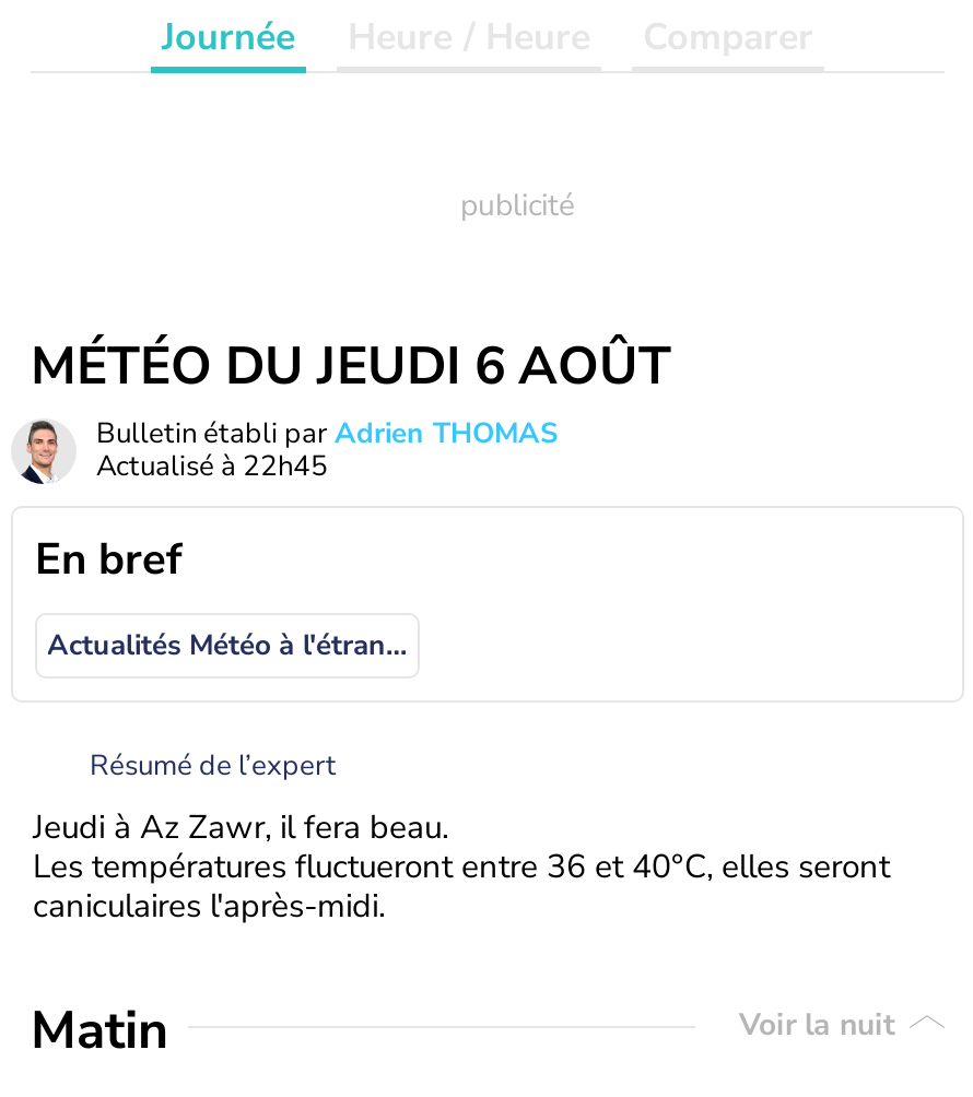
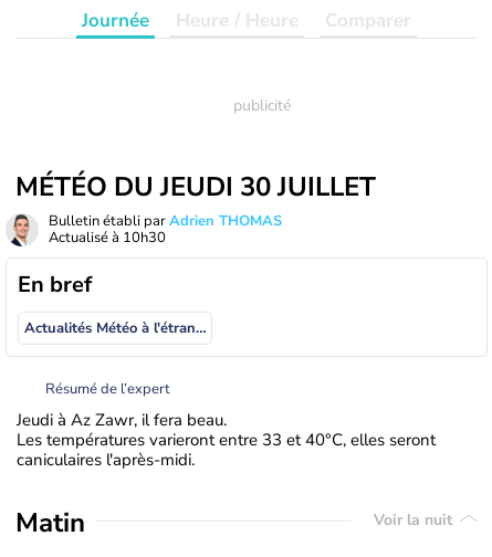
- MÉTÉO DU JEUDI 6 AOÛT
+ MÉTÉO DU JEUDI 30 JUILLET

- Actualisé à 22h45
+ Actualisé à 10h30

- Les températures fluctueront entre 36 et 40°C, elles seront
+ Les températures varieront entre 33 et 40°C, elles seront
